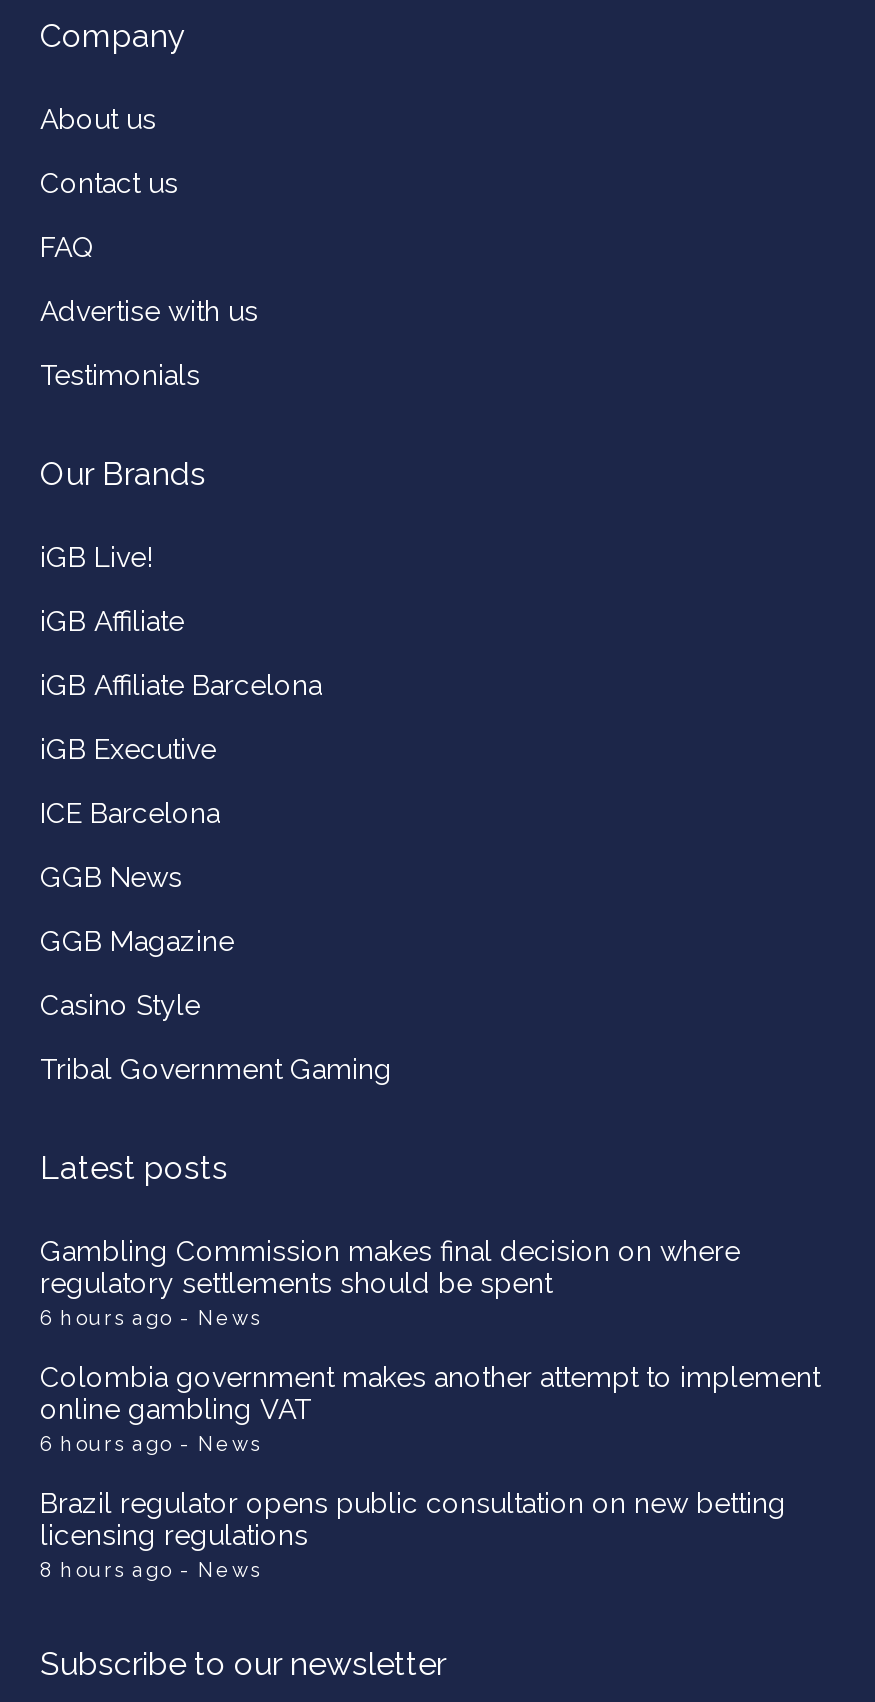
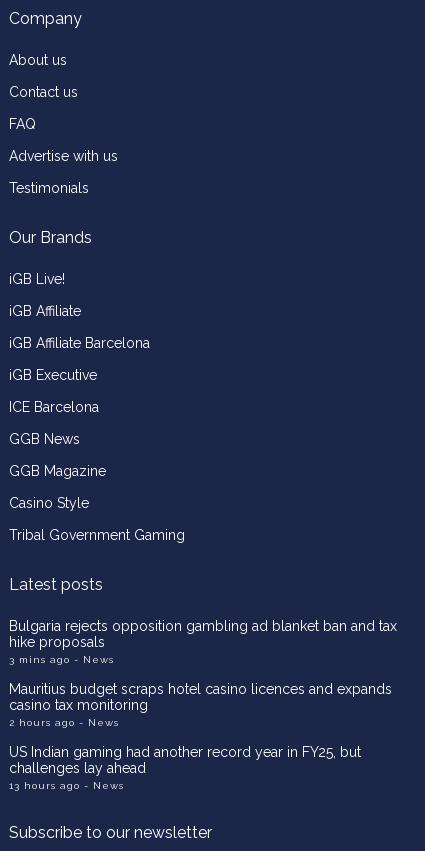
- Gambling Commission makes final decision on where
- regulatory settlements should be spent
- 6 hours ago - News
+ Bulgaria rejects opposition gambling ad blanket ban and tax
+ hike proposals
+ 3 mins ago - News

- Colombia government makes another attempt to implement
- online gambling VAT
- 6 hours ago - News
+ Mauritius budget scraps hotel casino licences and expands
+ casino tax monitoring
+ 2 hours ago - News

- Brazil regulator opens public consultation on new betting
- licensing regulations
- 8 hours ago - News
+ US Indian gaming had another record year in FY25, but
+ challenges lay ahead
+ 13 hours ago - News
